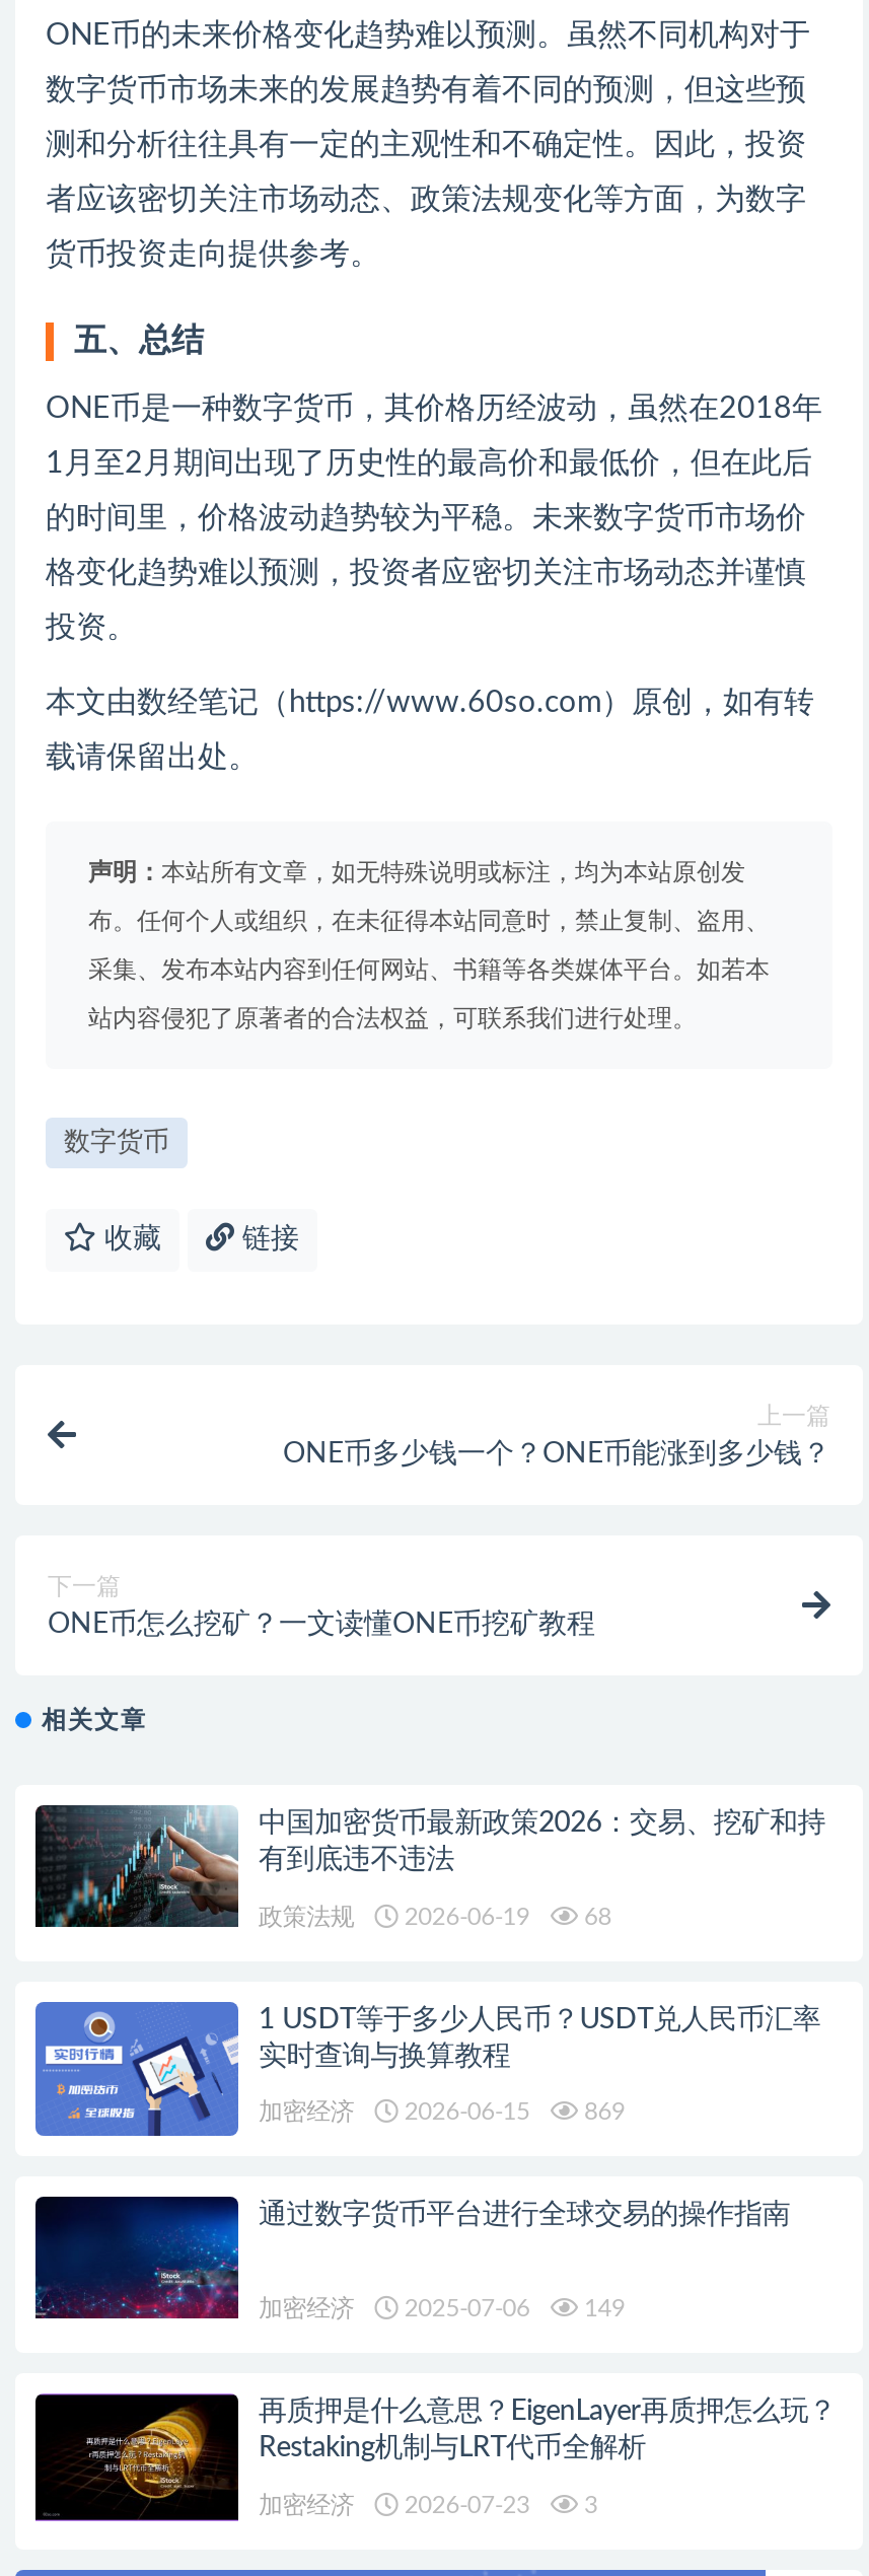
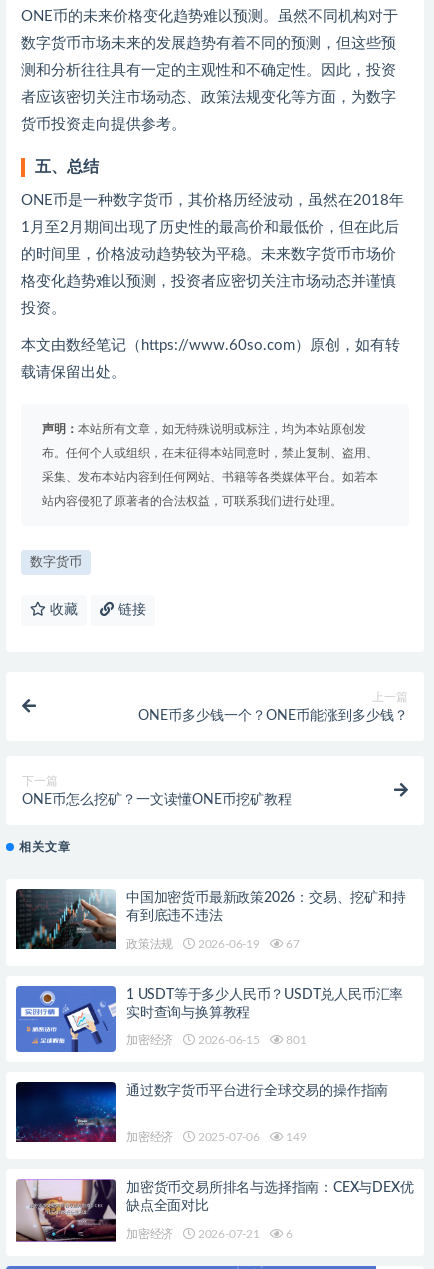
- 政策法规 2026-06-19 68
+ 政策法规 2026-06-19 67

- 加密经济 2026-06-15 869
+ 加密经济 2026-06-15 801

- [image]
- 再质押是什么意思？EigenLayer再质押怎么玩？
- Restaking机制与LRT代币全解析
+ [image]
+ 加密货币交易所排名与选择指南：CEX与DEX优
+ 缺点全面对比

- 2026-07-23
- 3
+ 2026-07-21
+ 6
